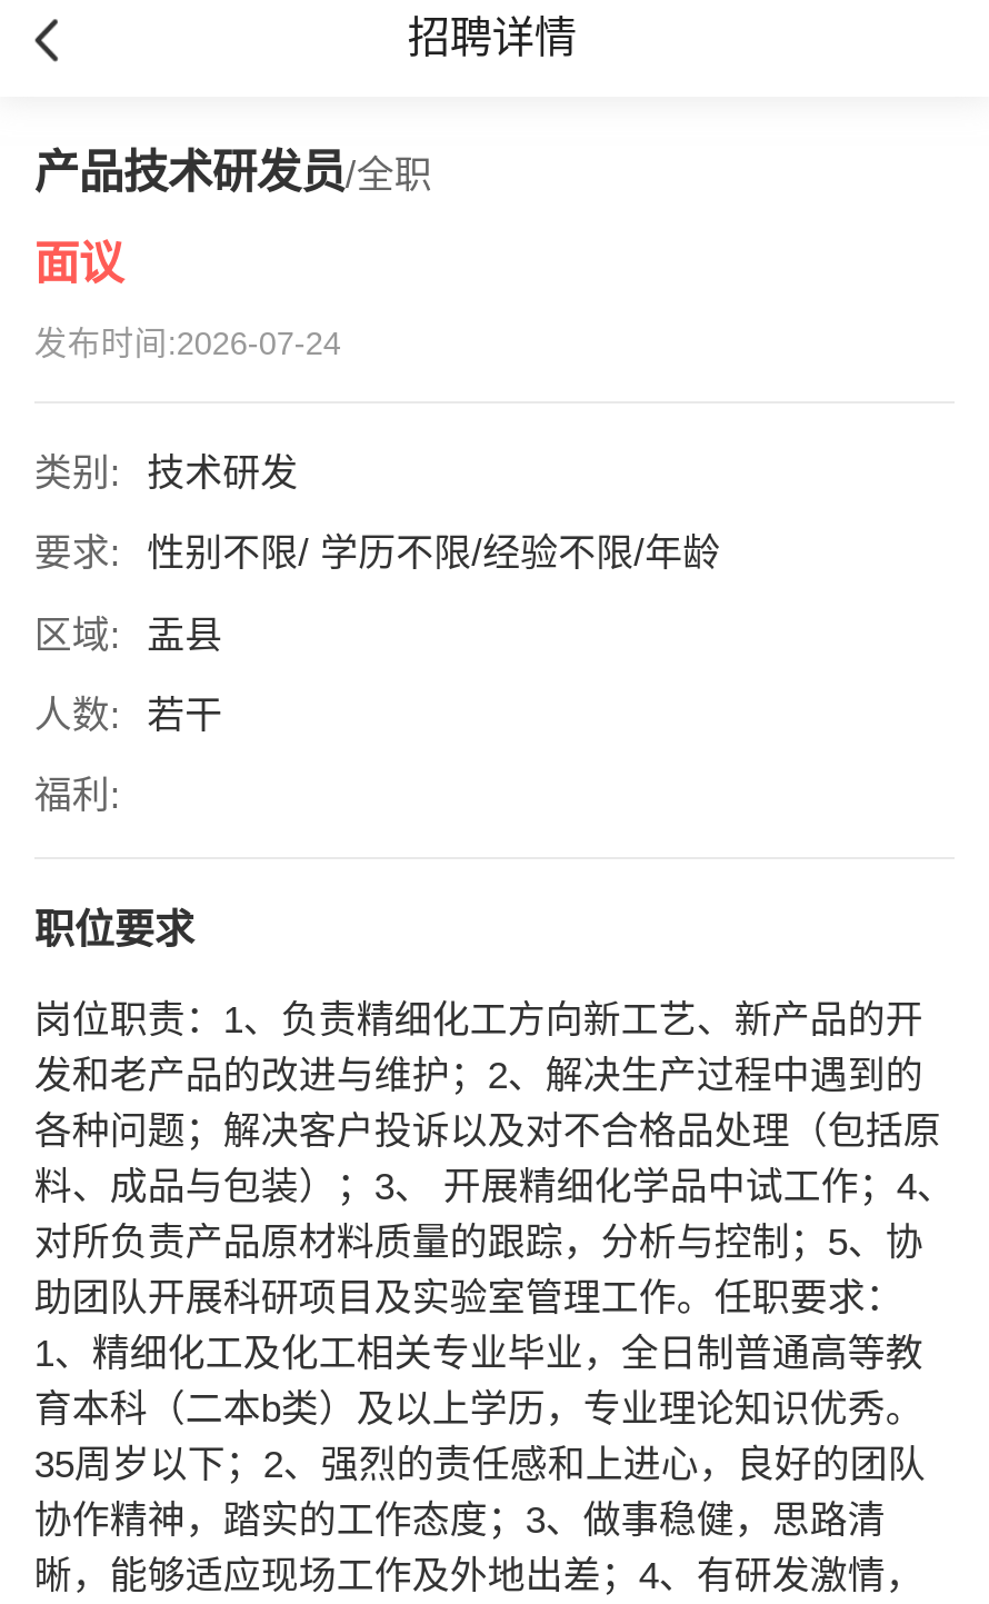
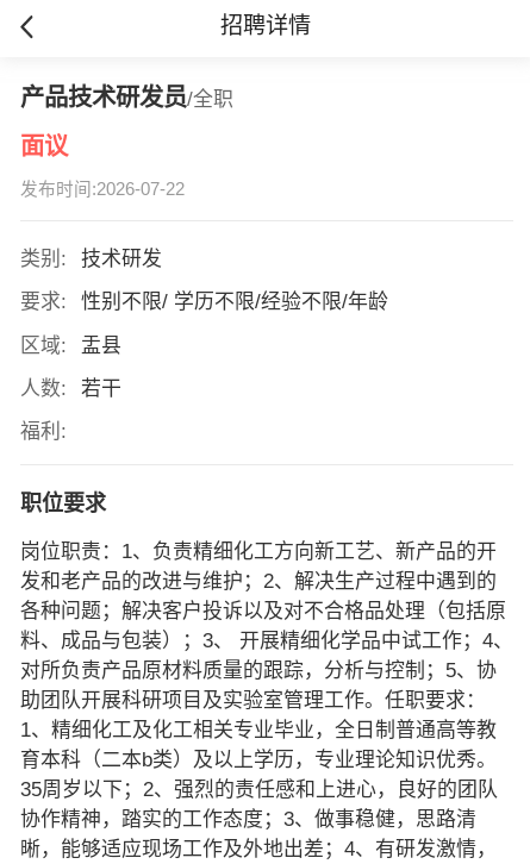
- 发布时间:2026-07-24
+ 发布时间:2026-07-22
